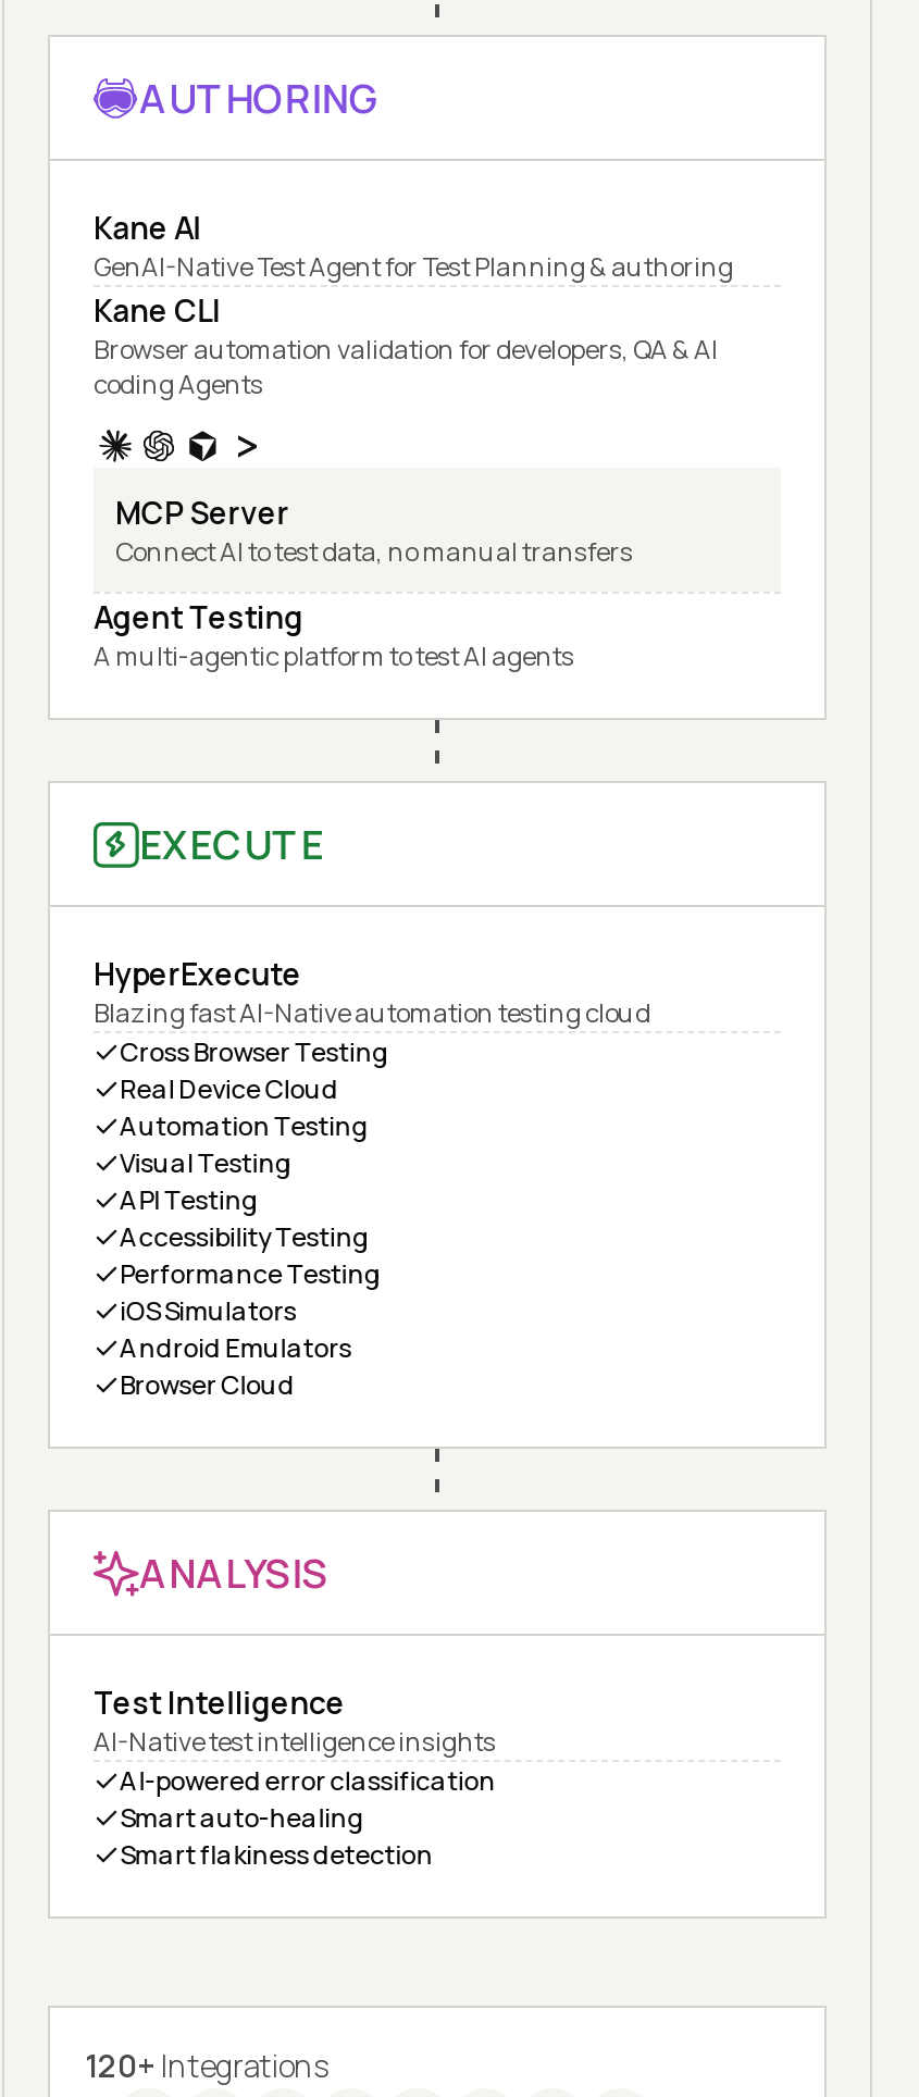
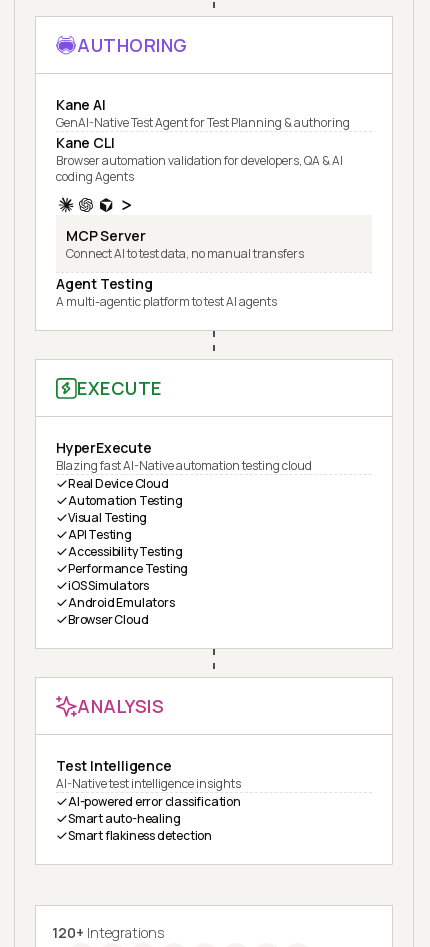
- Cross Browser Testing
